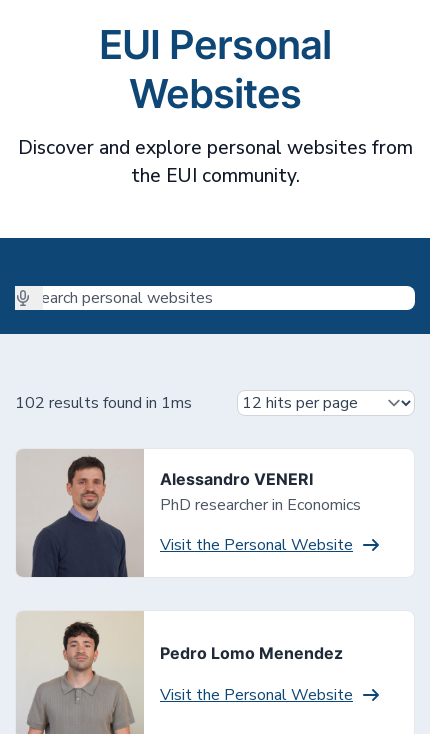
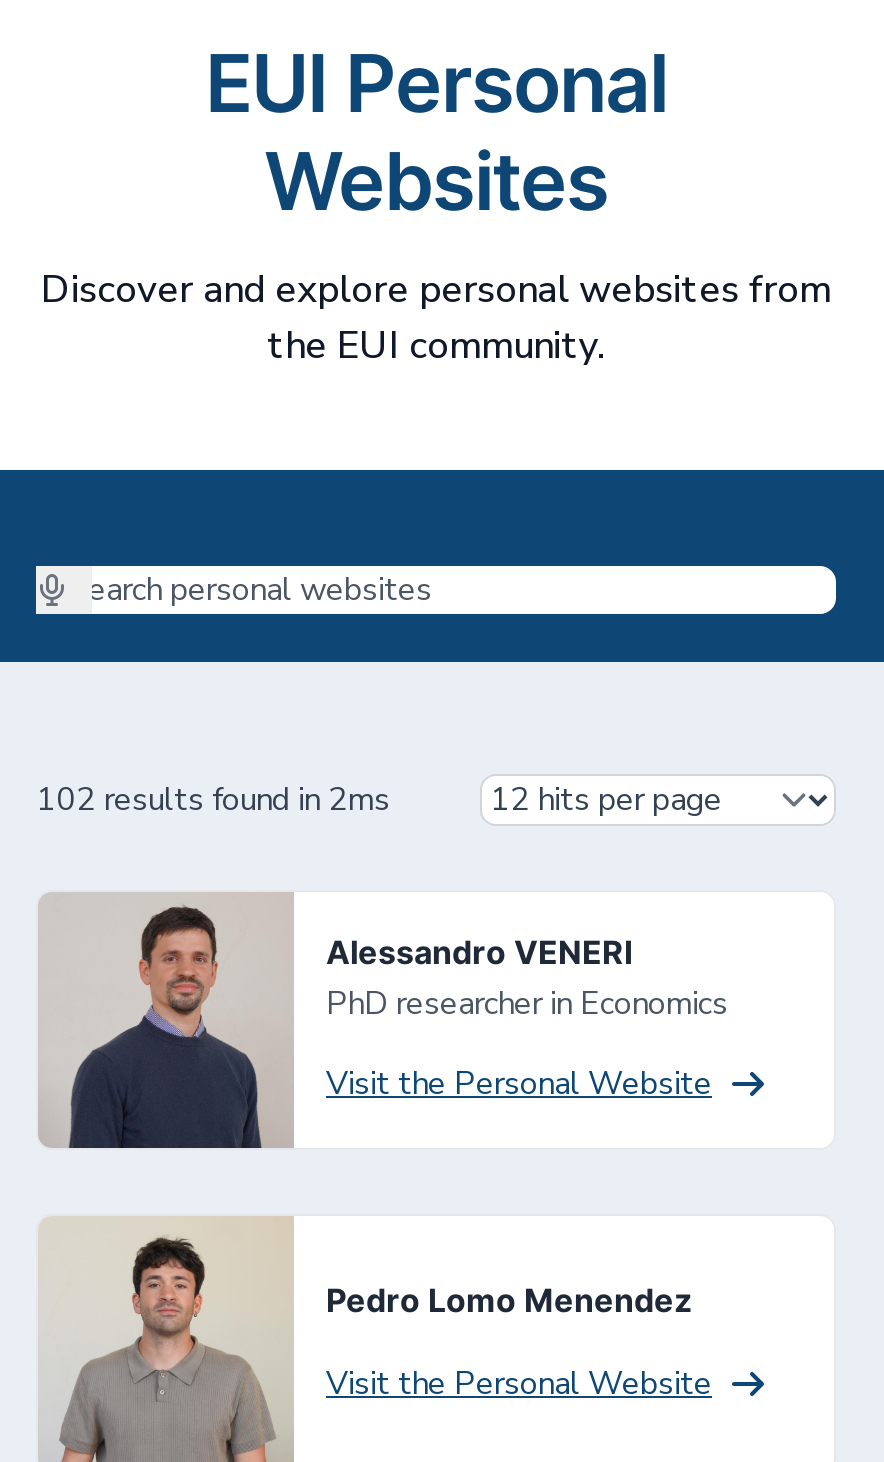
- 102 results found in 1ms
+ 102 results found in 2ms
